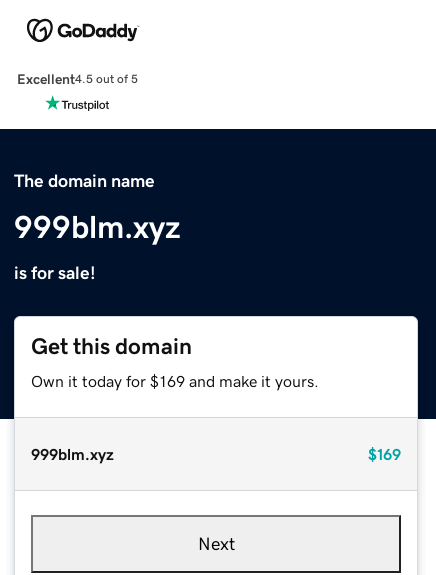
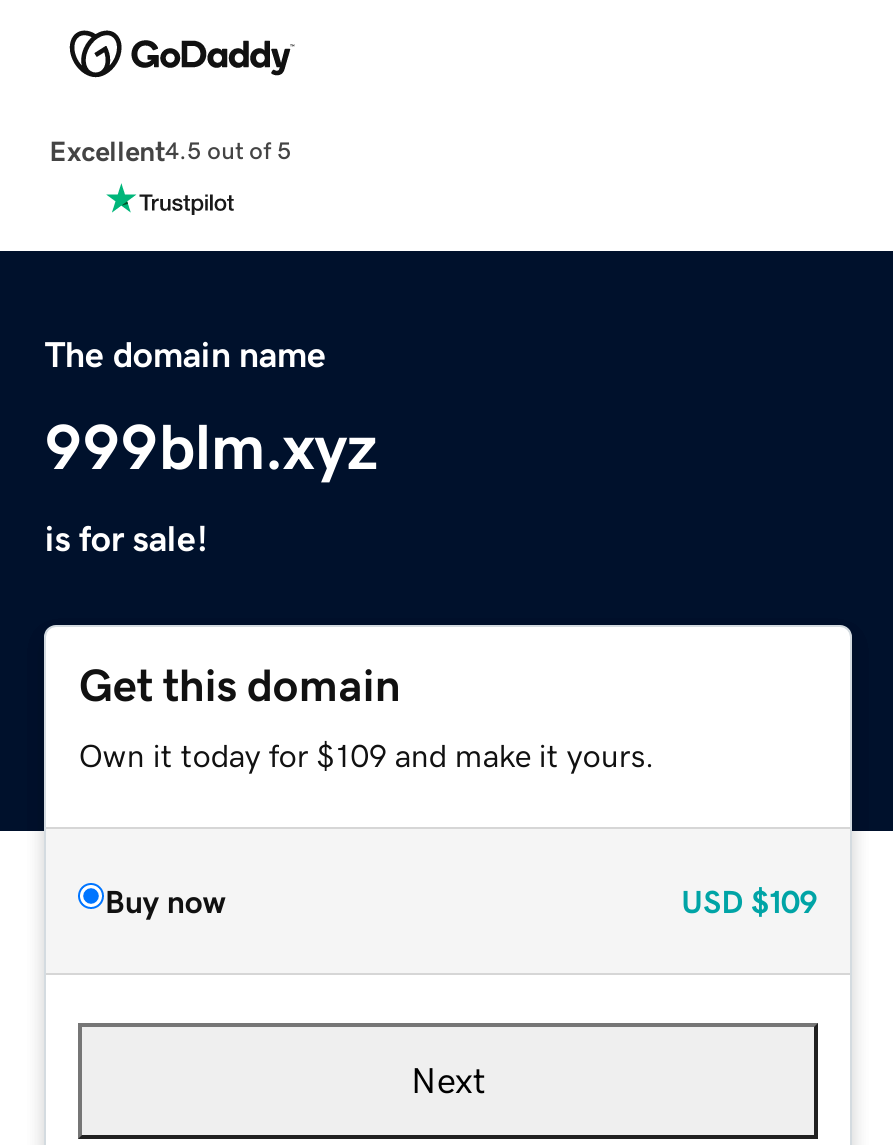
- Own it today for $169 and make it yours.
+ Own it today for $109 and make it yours.

- 999blm.xyz
- $169
+ Buy now
+ USD $109
